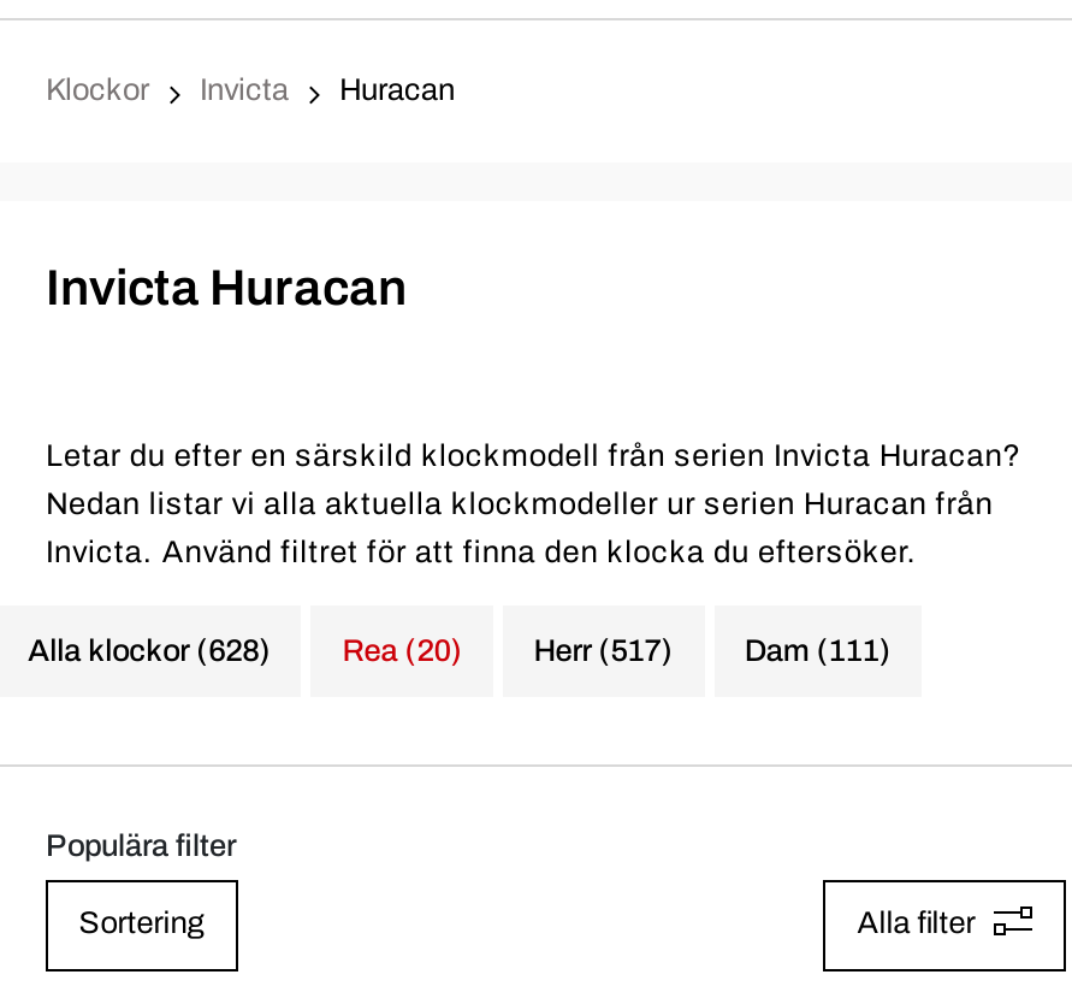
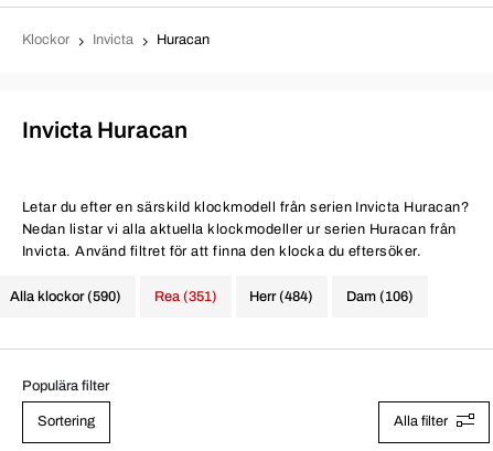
- Alla klockor (628)
+ Alla klockor (590)

- Rea (20)
+ Rea (351)

- Herr (517)
+ Herr (484)

- Dam (111)
+ Dam (106)
